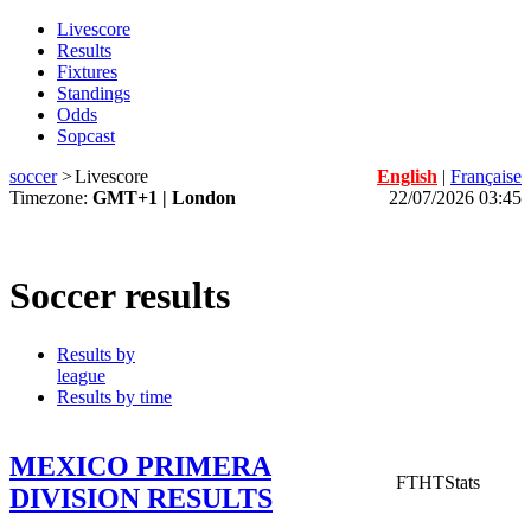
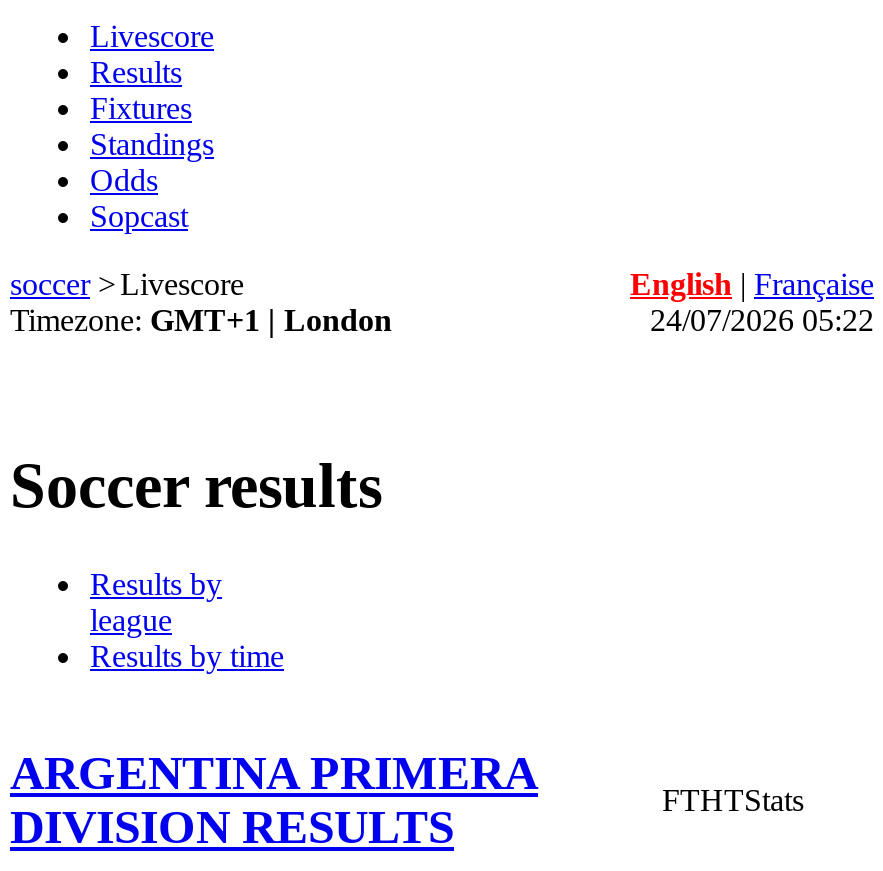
- 22/07/2026 03:45
+ 24/07/2026 05:22

- MEXICO PRIMERA
+ ARGENTINA PRIMERA
